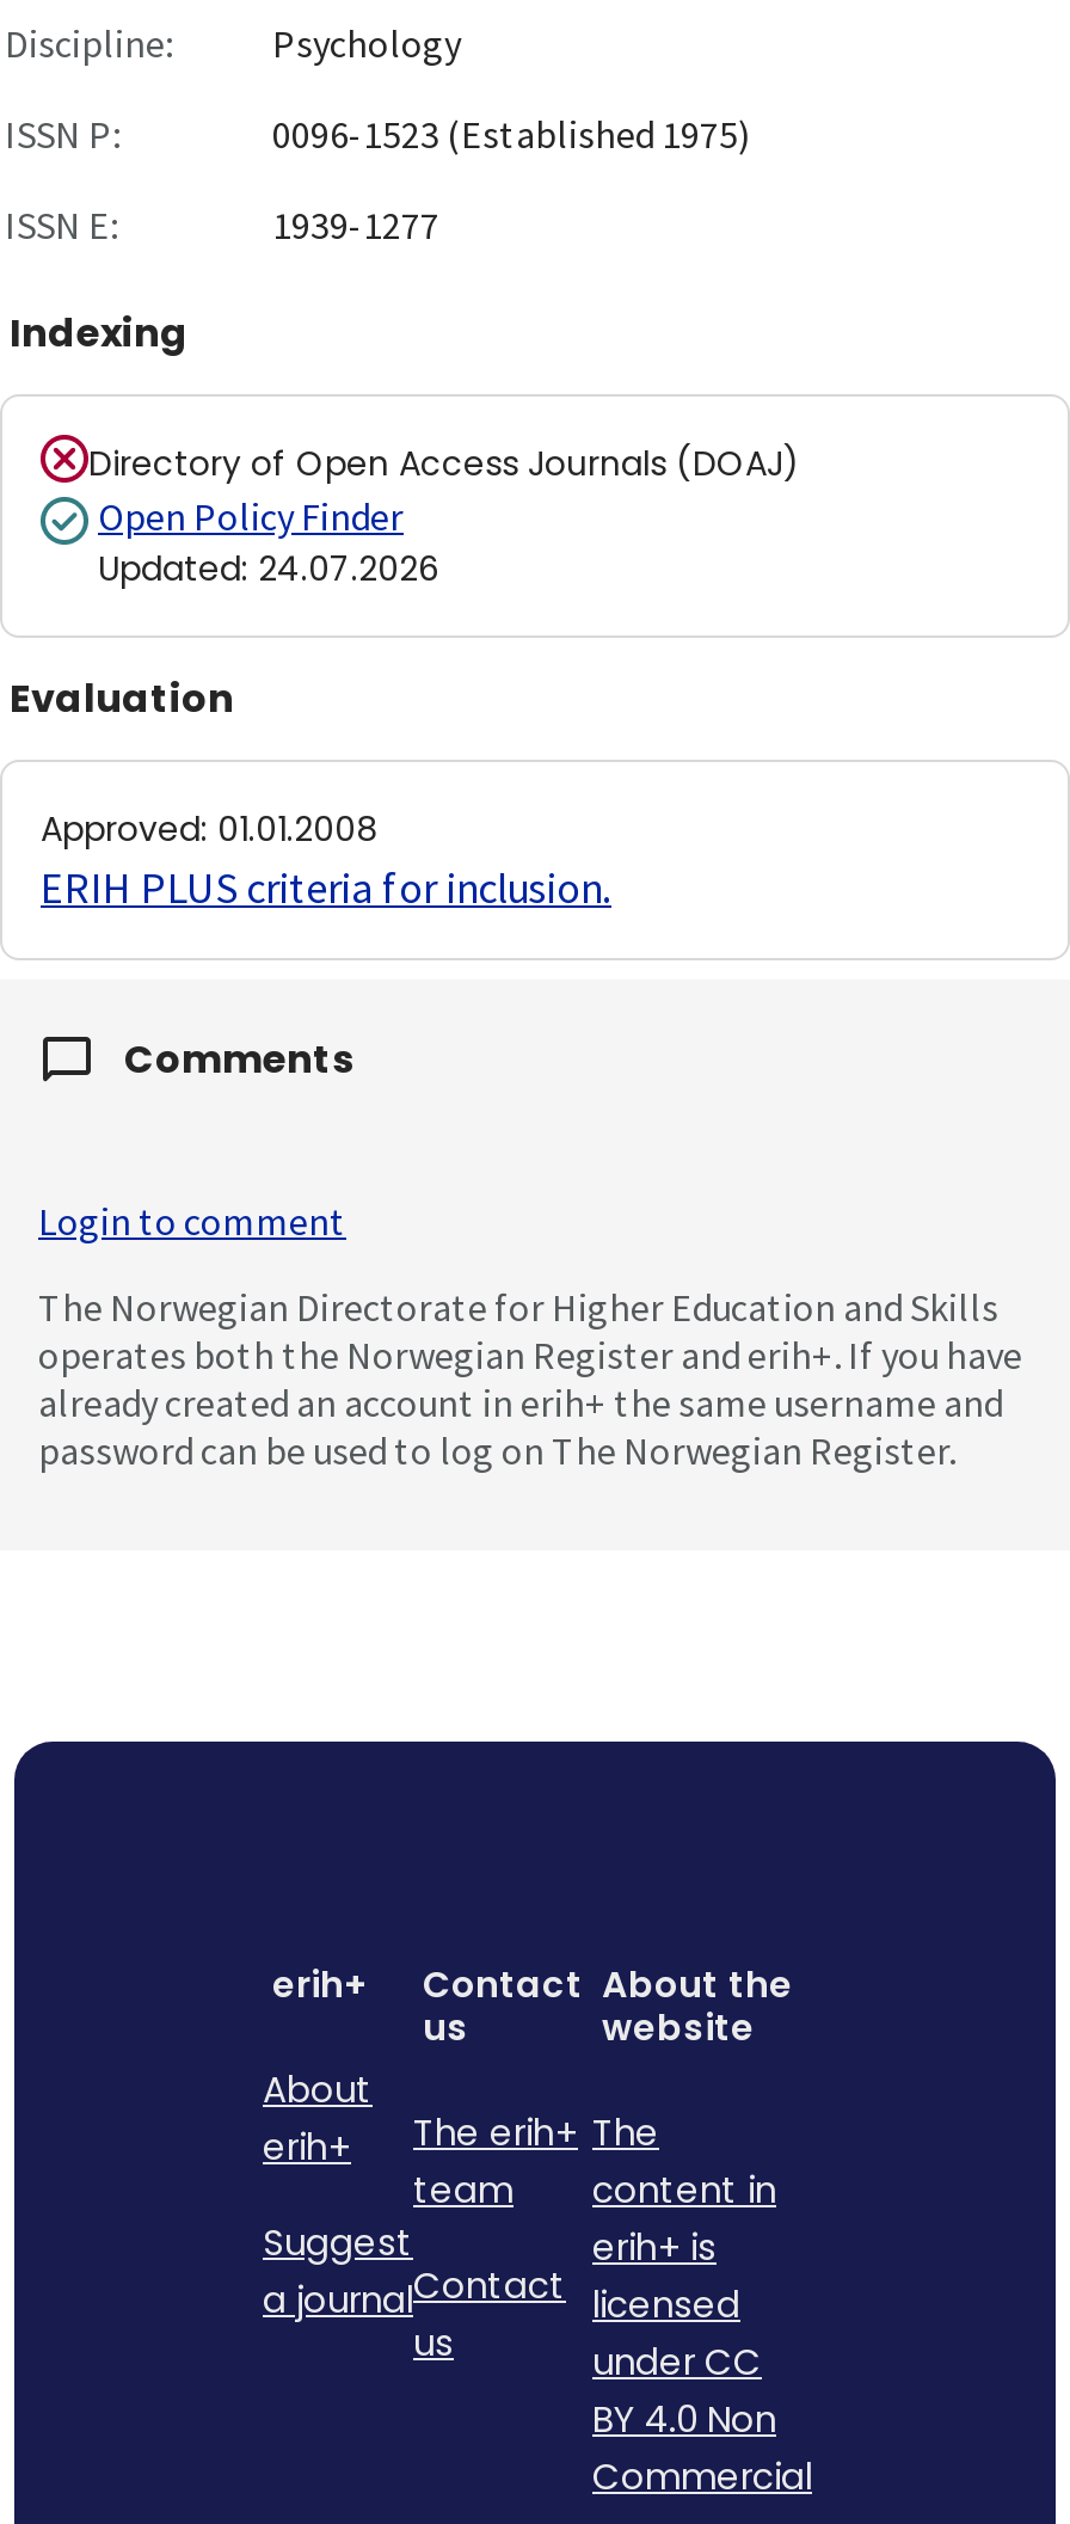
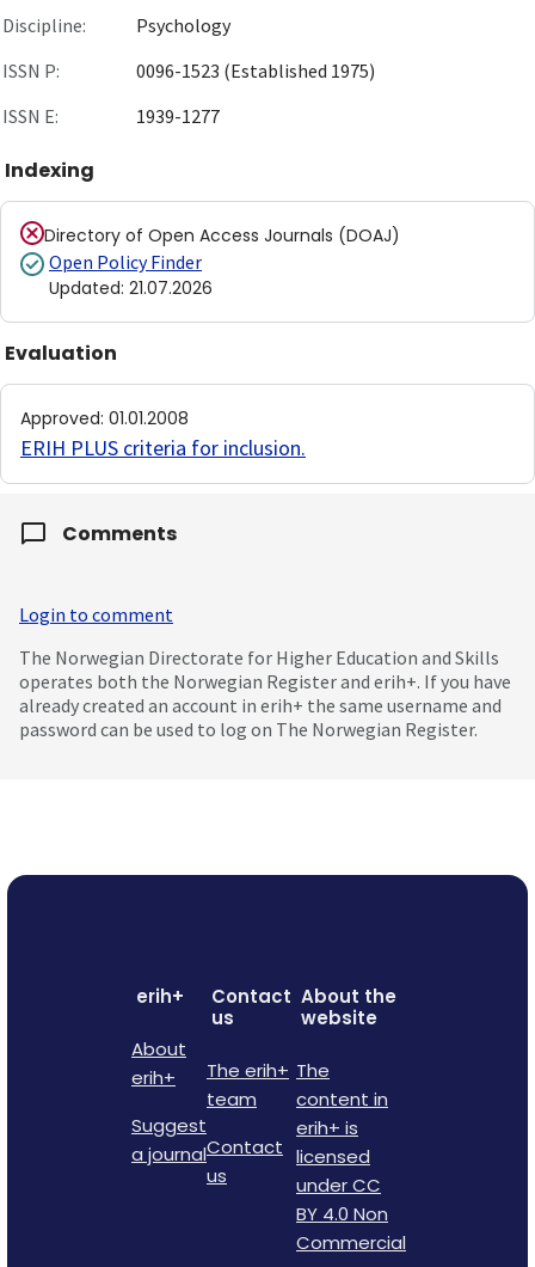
- Updated: 24.07.2026
+ Updated: 21.07.2026
